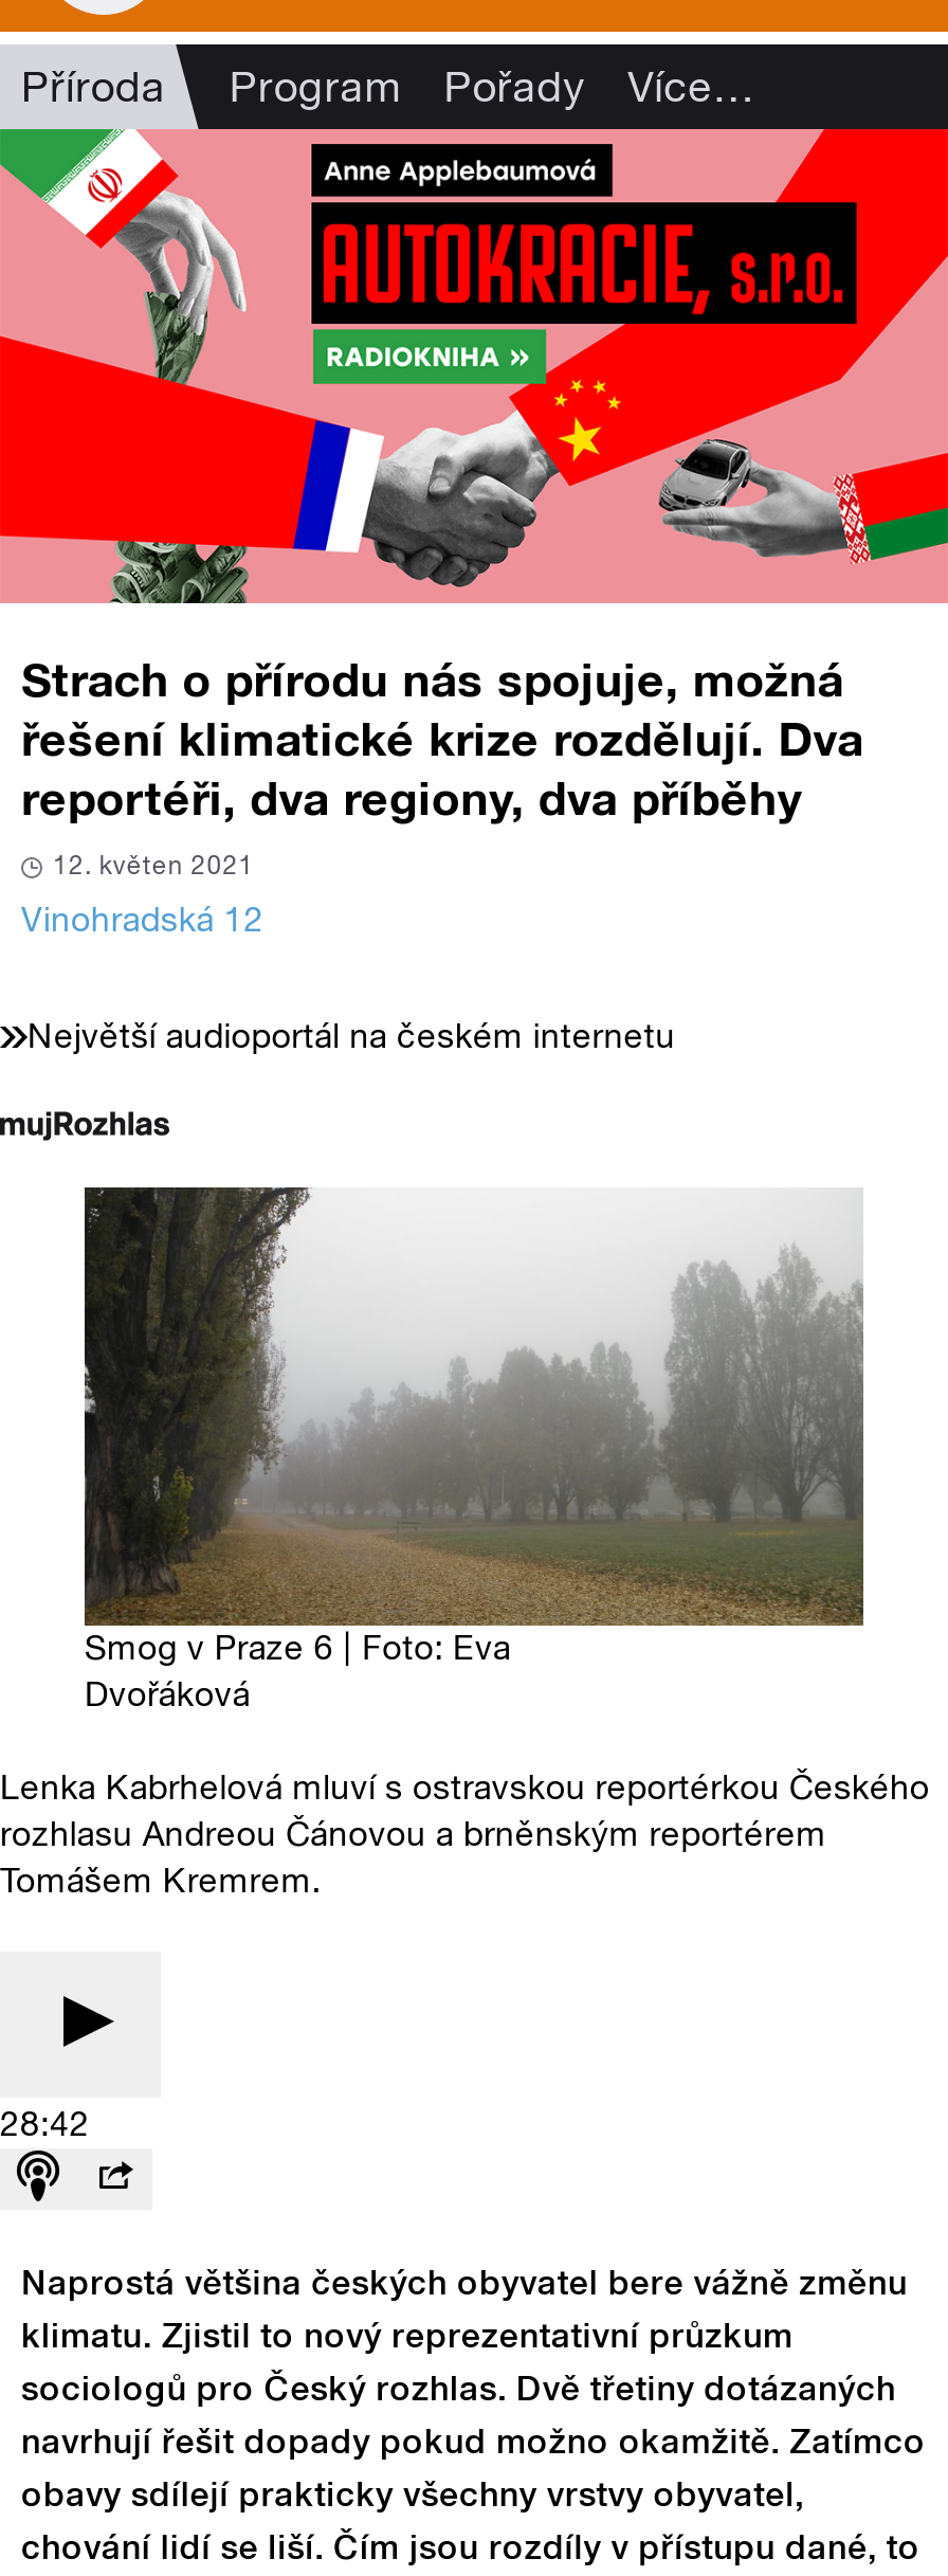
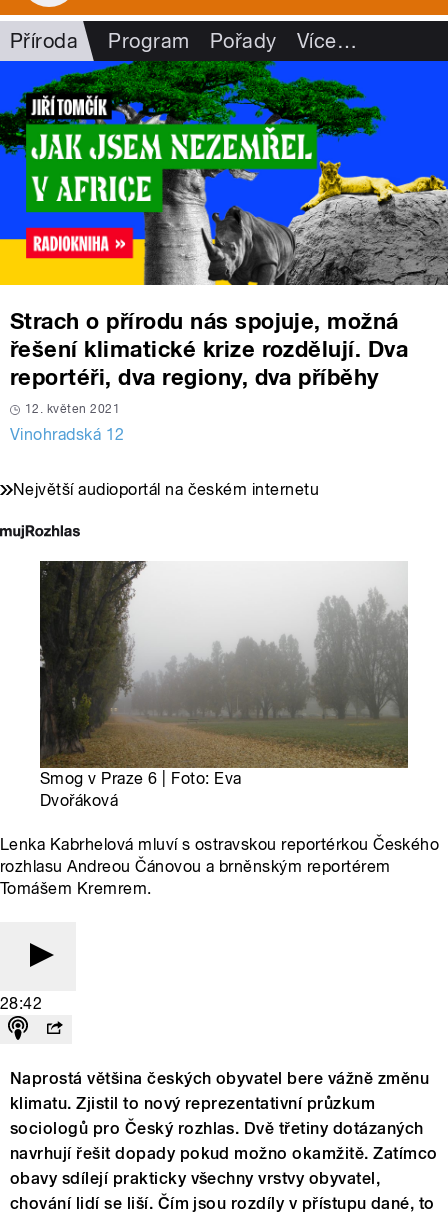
- [image]
+ [image]
